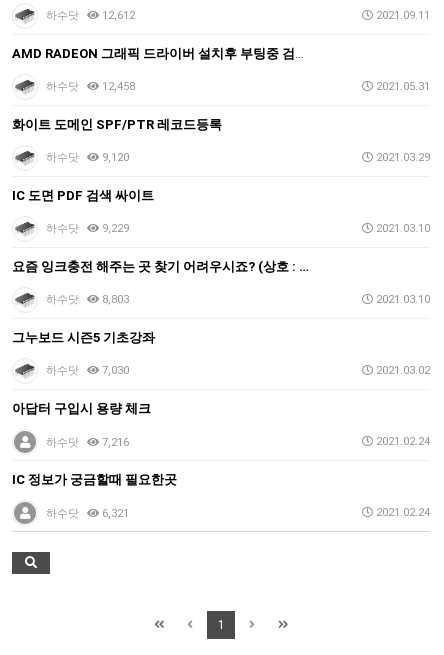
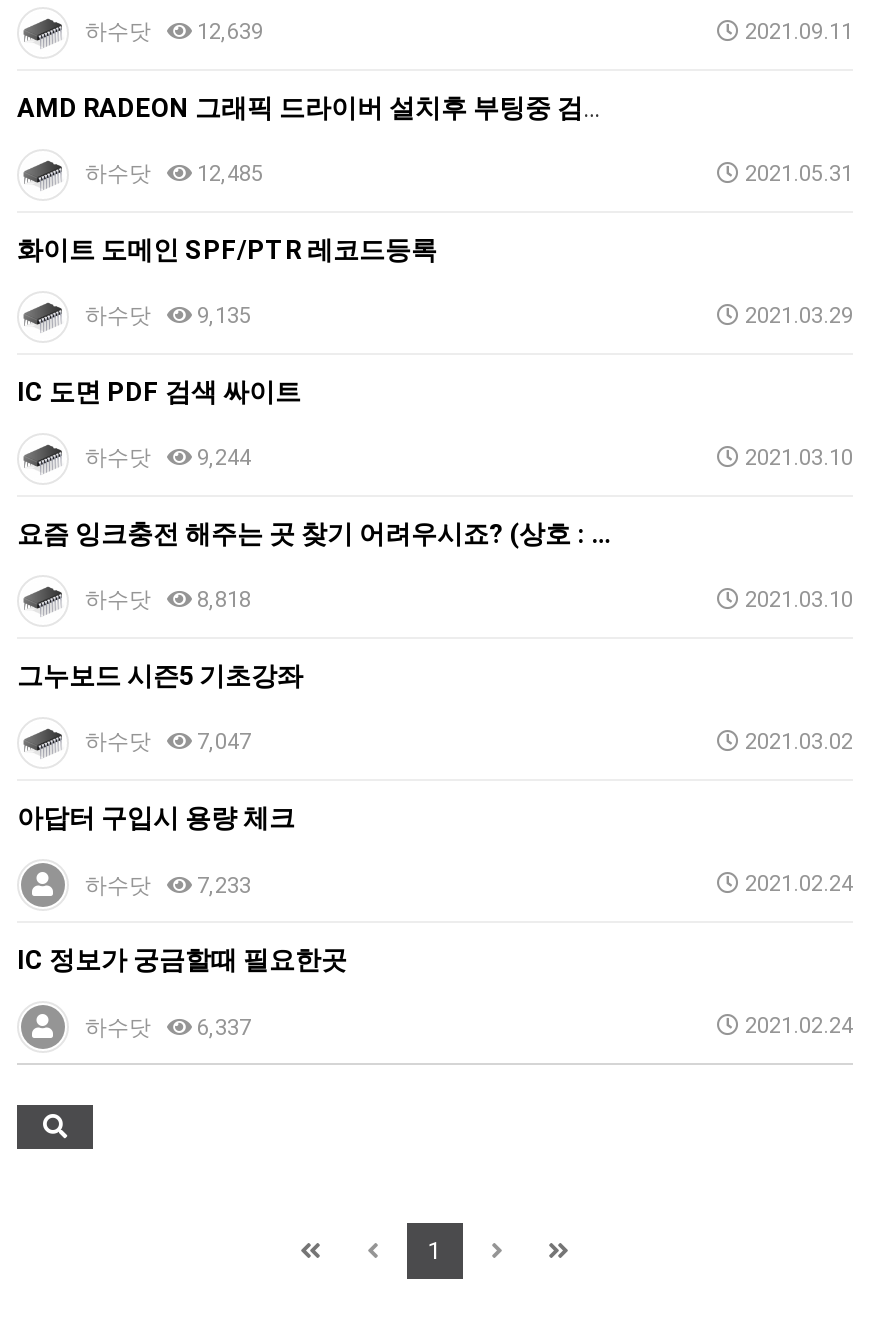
- 하수닷 12,612
+ 하수닷 12,639

- 하수닷 12,458
+ 하수닷 12,485

- 하수닷 9,120
+ 하수닷 9,135

- 하수닷 9,229
+ 하수닷 9,244

- 하수닷 8,803
+ 하수닷 8,818

- 하수닷 7,030
+ 하수닷 7,047

- 하수닷 7,216
+ 하수닷 7,233

- 하수닷 6,321
+ 하수닷 6,337
